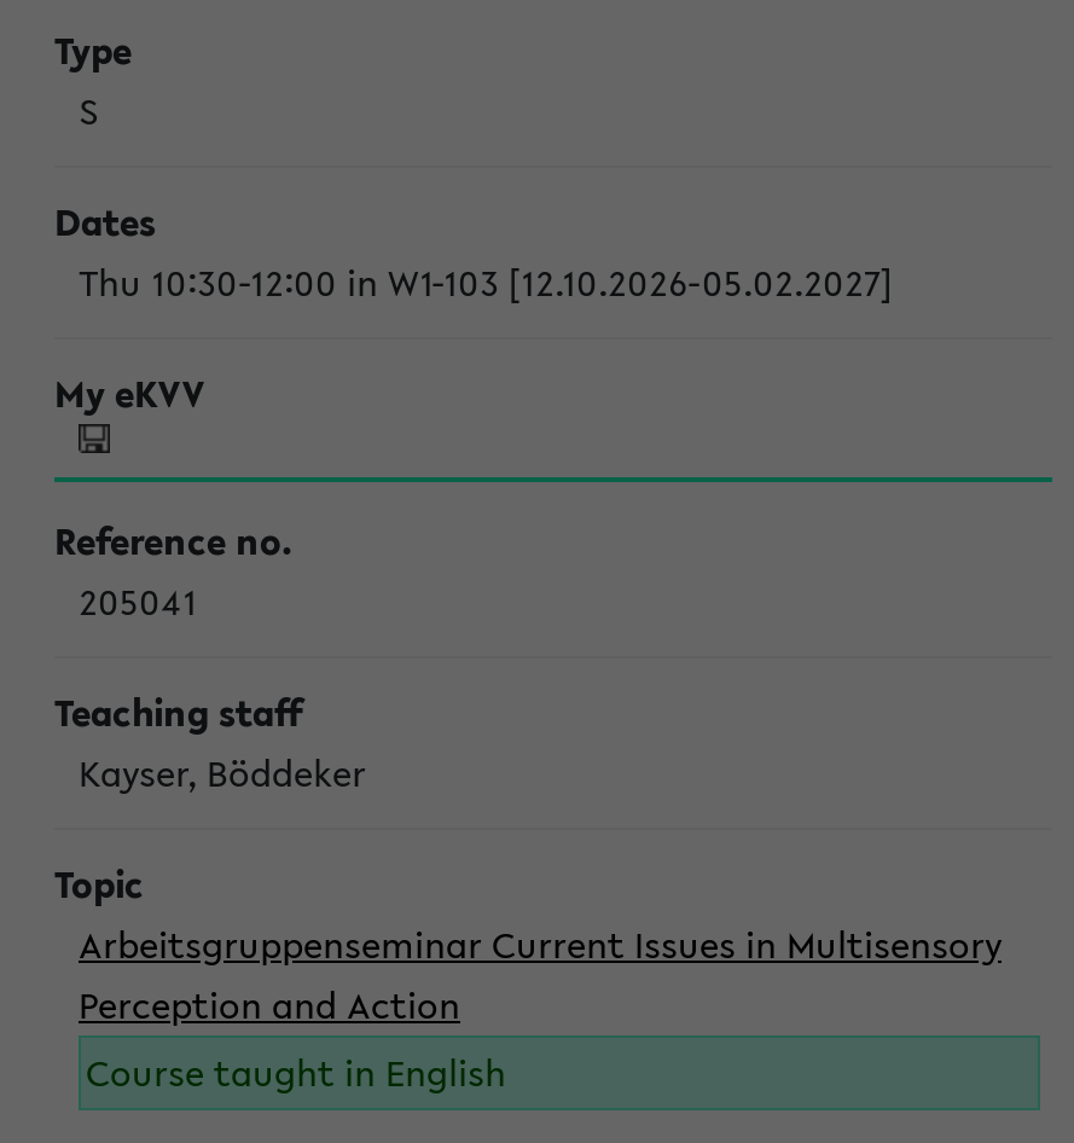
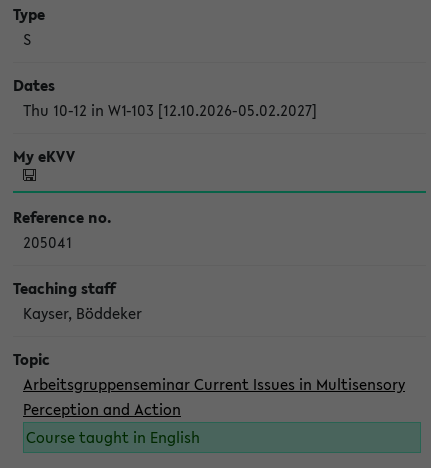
- Thu 10:30-12:00 in W1-103 [12.10.2026-05.02.2027]
+ Thu 10-12 in W1-103 [12.10.2026-05.02.2027]
